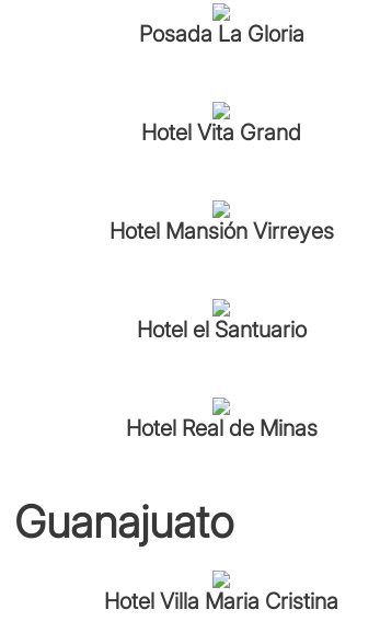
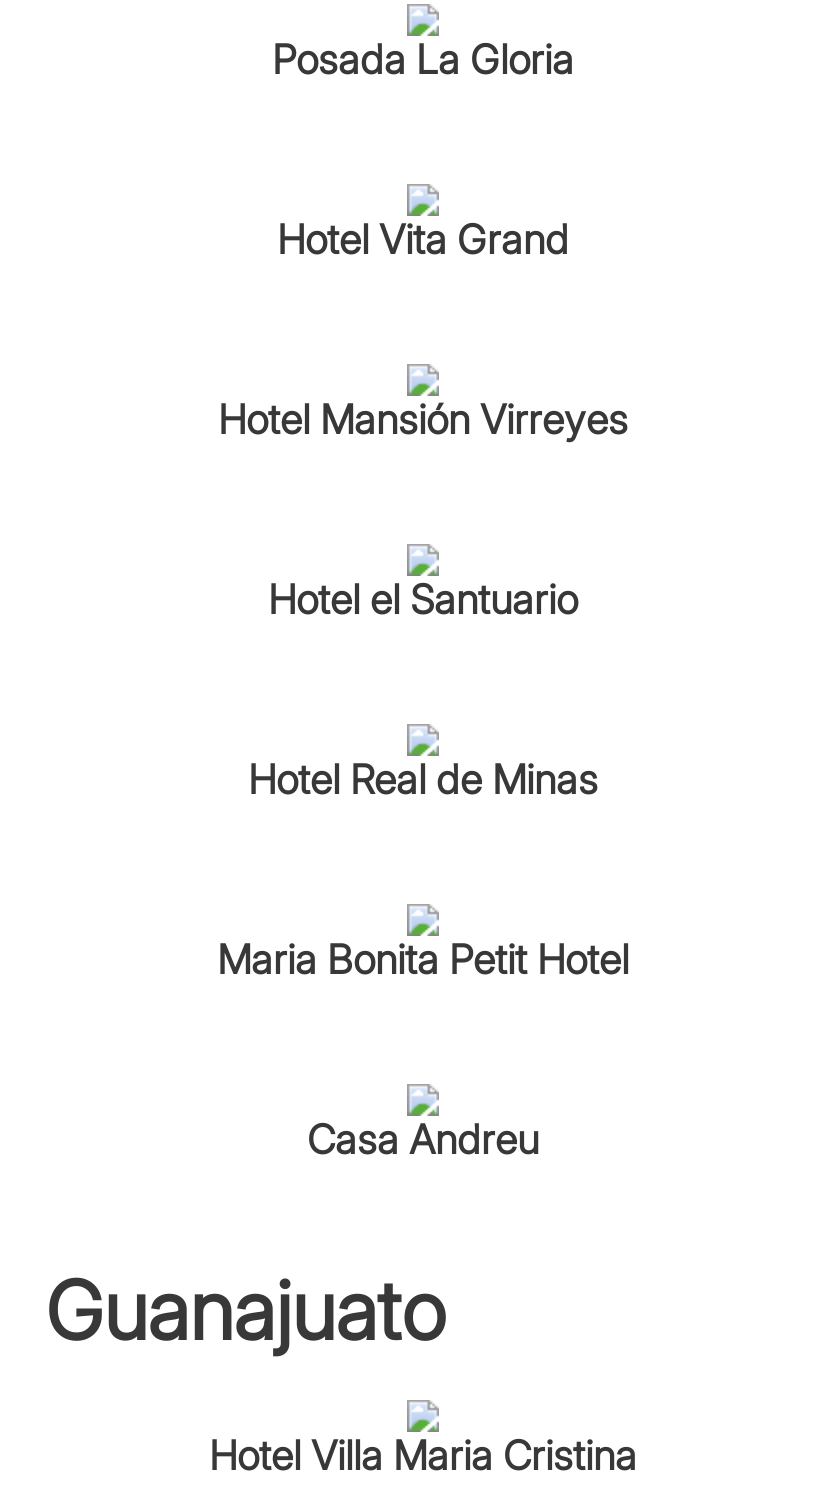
+ Maria Bonita Petit Hotel

+ Casa Andreu
